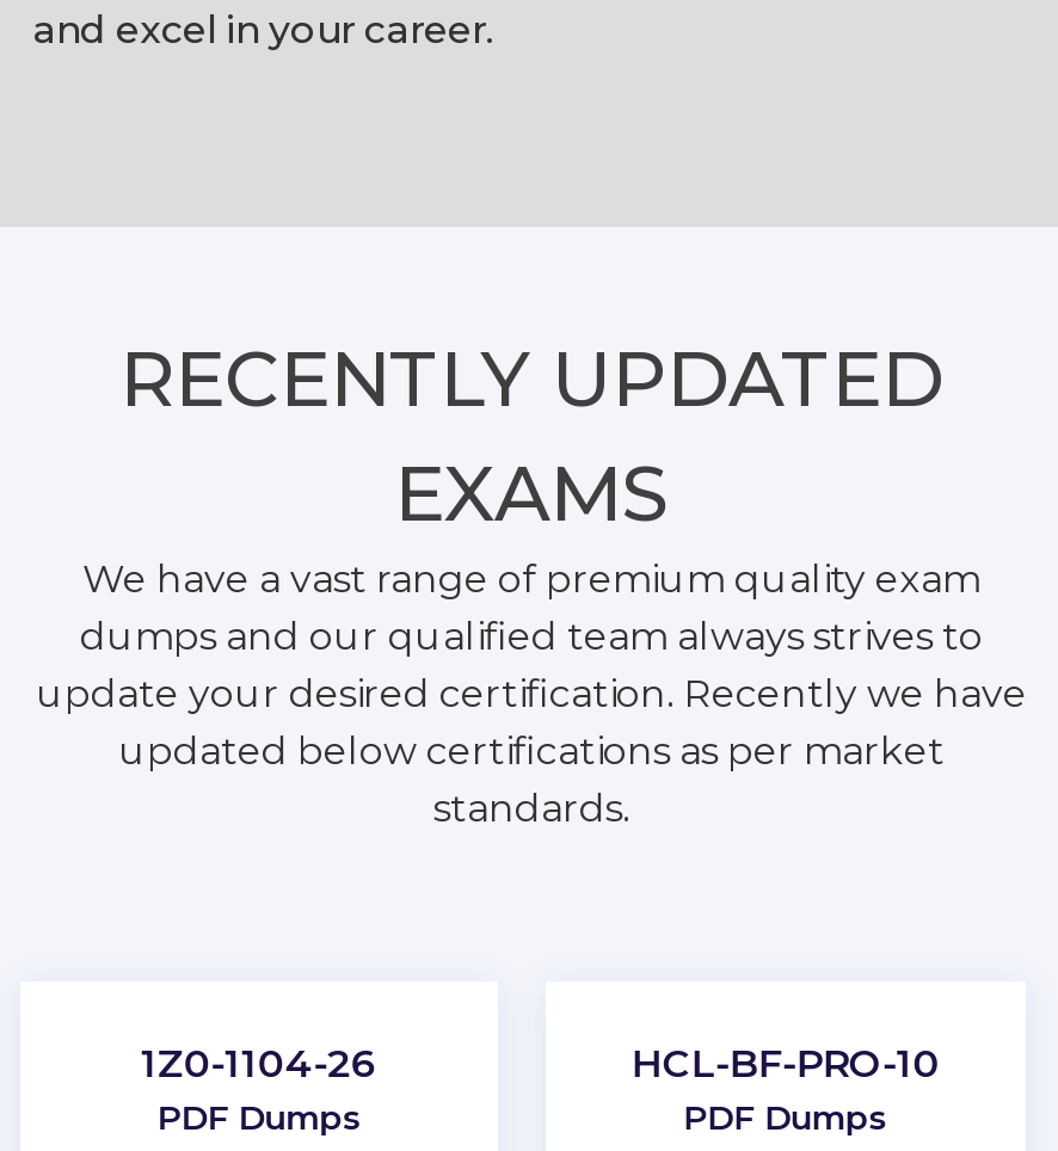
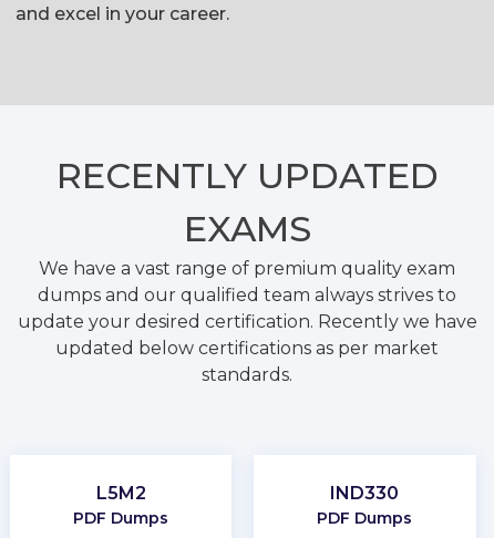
- 1Z0-1104-26
+ L5M2

- HCL-BF-PRO-10
+ IND330
